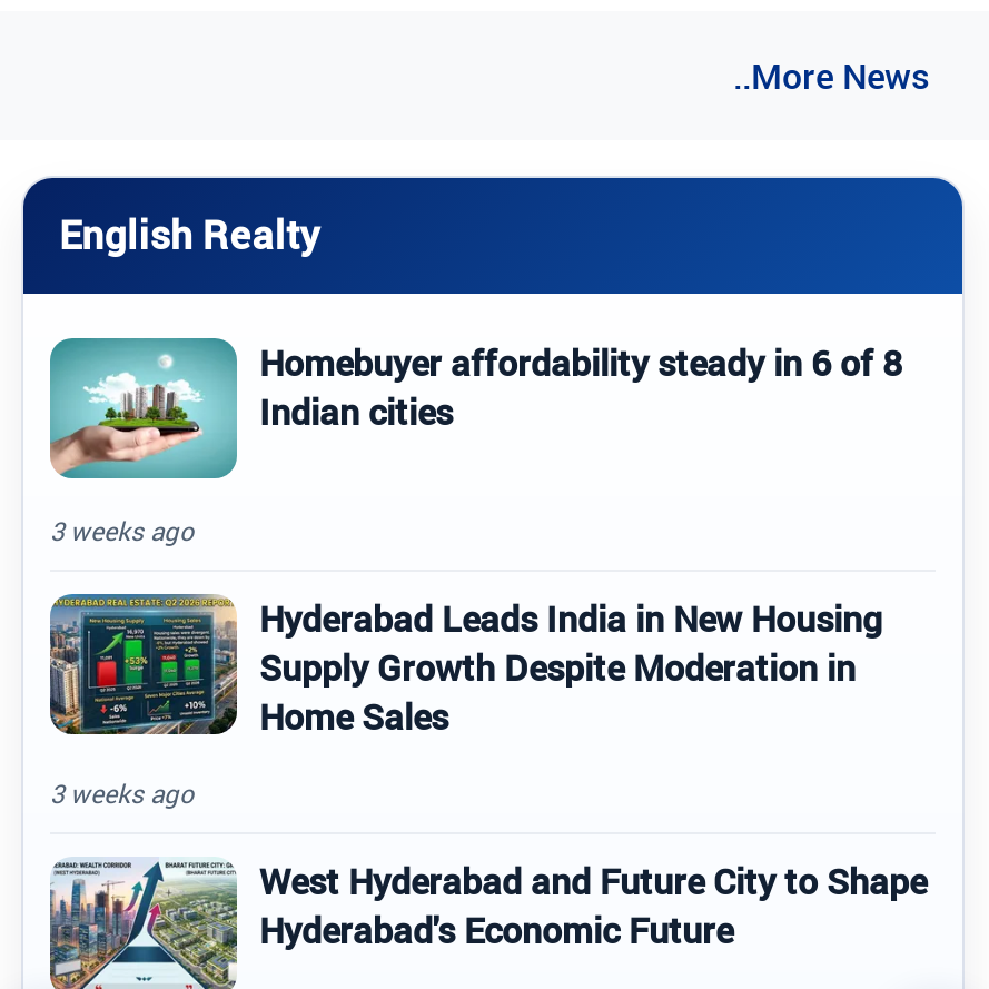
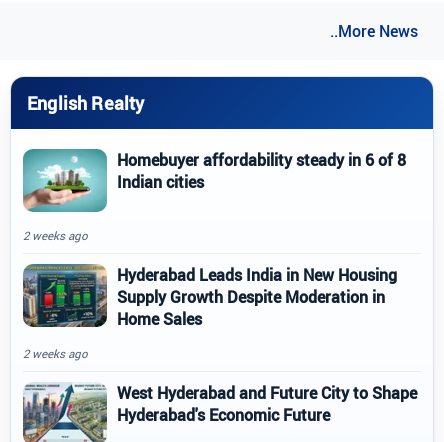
- 3 weeks ago
+ 2 weeks ago

- 3 weeks ago
+ 2 weeks ago
